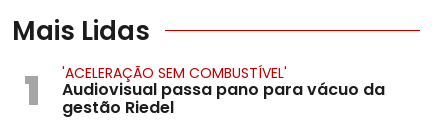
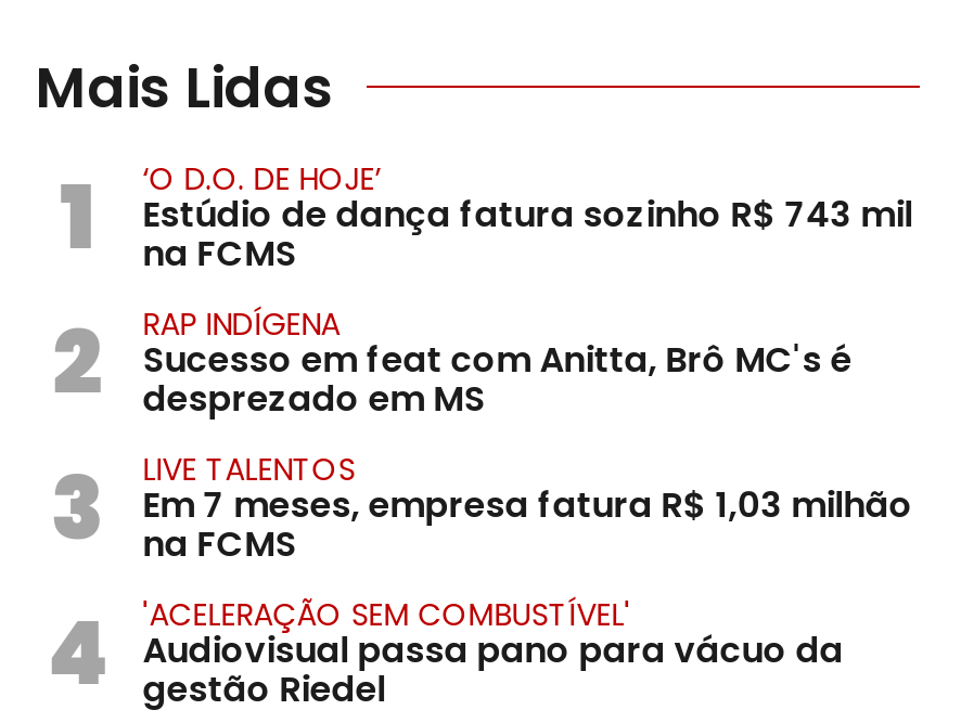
+ ‘O D.O. DE HOJE’
+ Estúdio de dança fatura sozinho R$ 743 mil
+ na FCMS
+ 2
+ RAP INDÍGENA
+ Sucesso em feat com Anitta, Brô MC's é
+ desprezado em MS
+ 3
+ LIVE TALENTOS
+ Em 7 meses, empresa fatura R$ 1,03 milhão
+ na FCMS
+ 4
